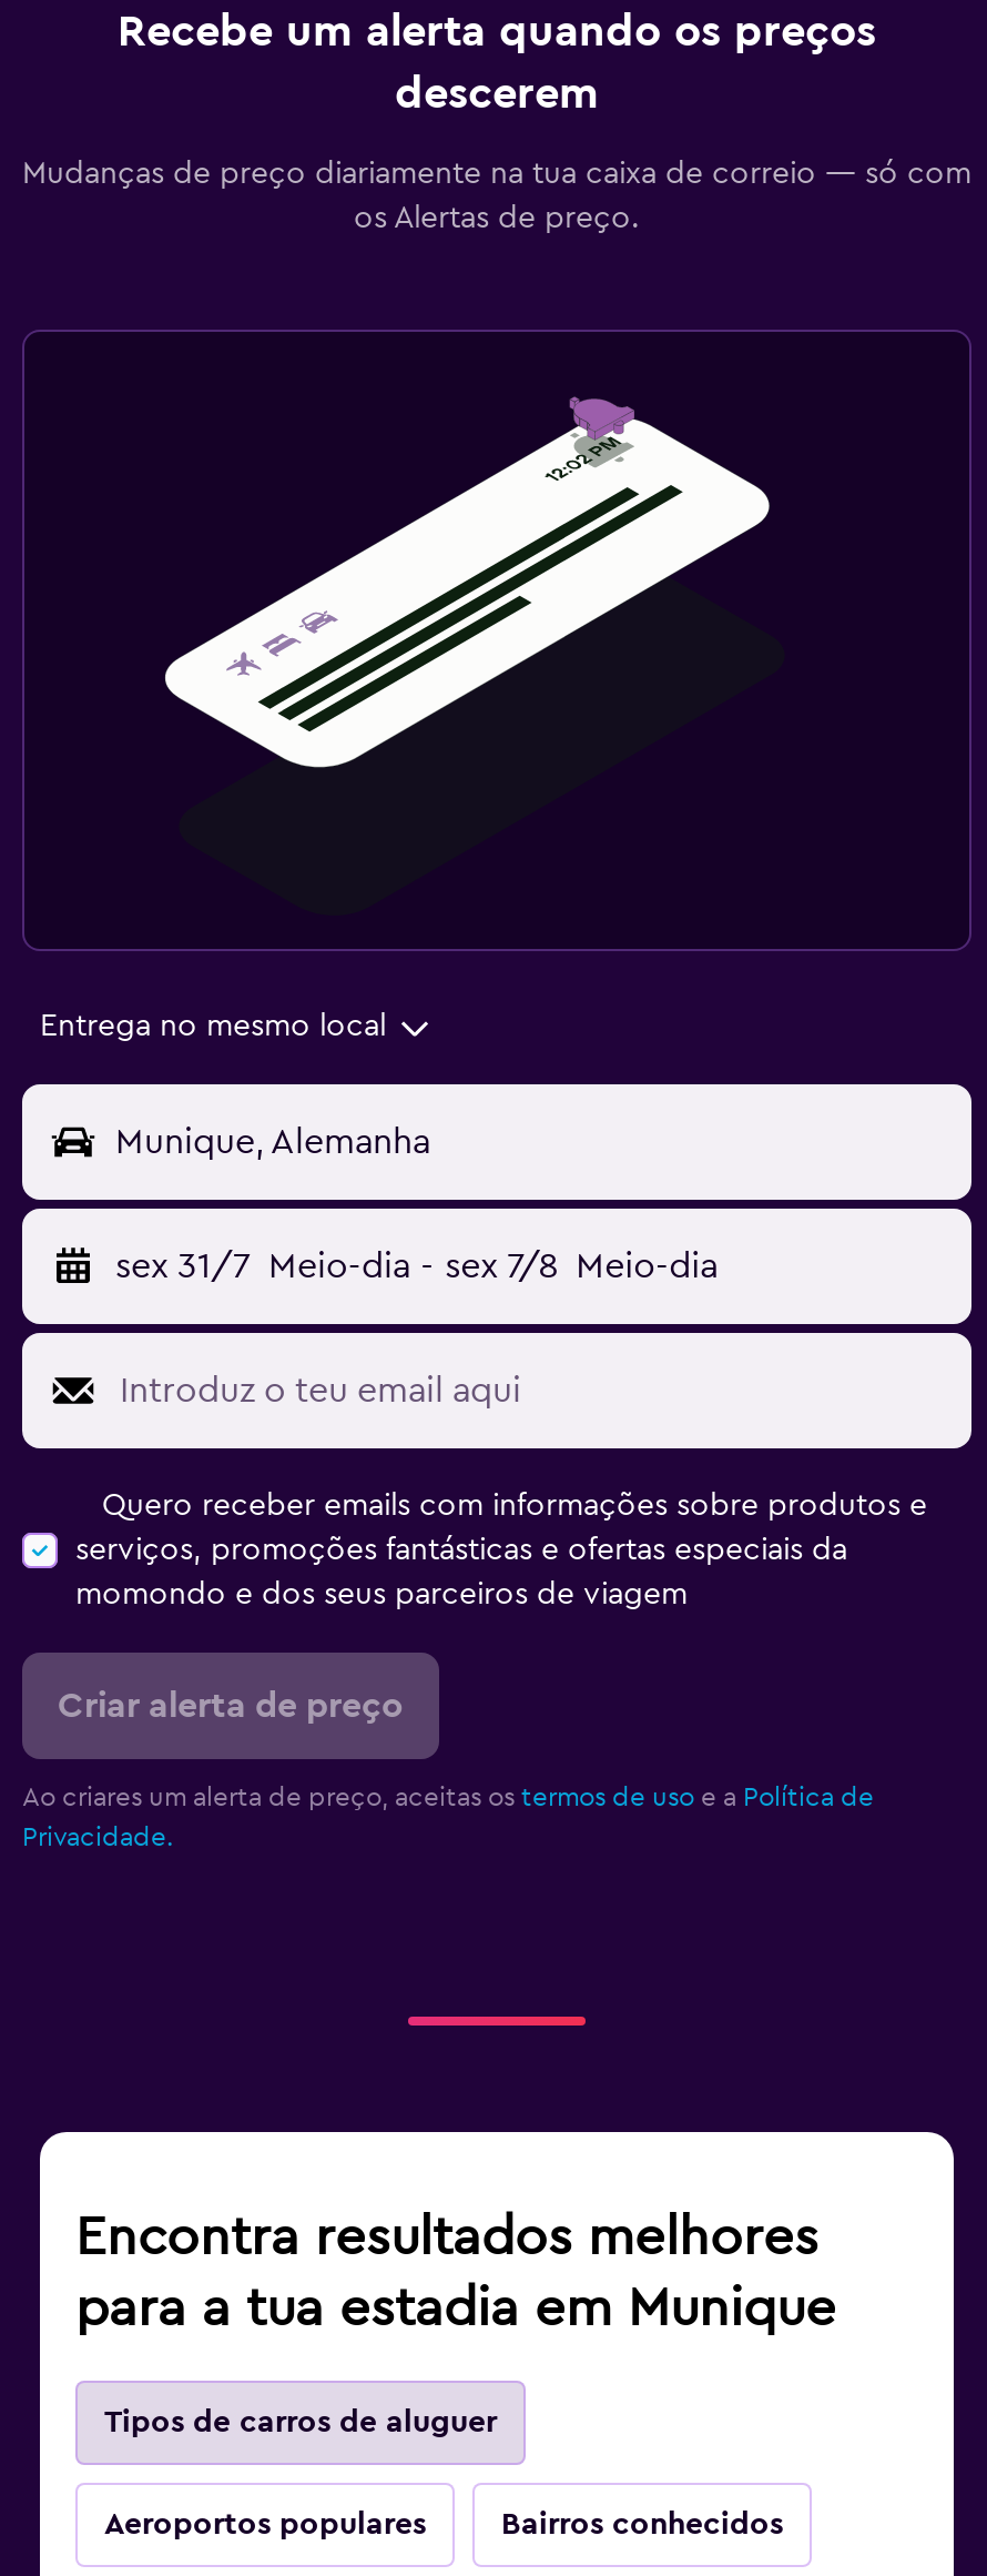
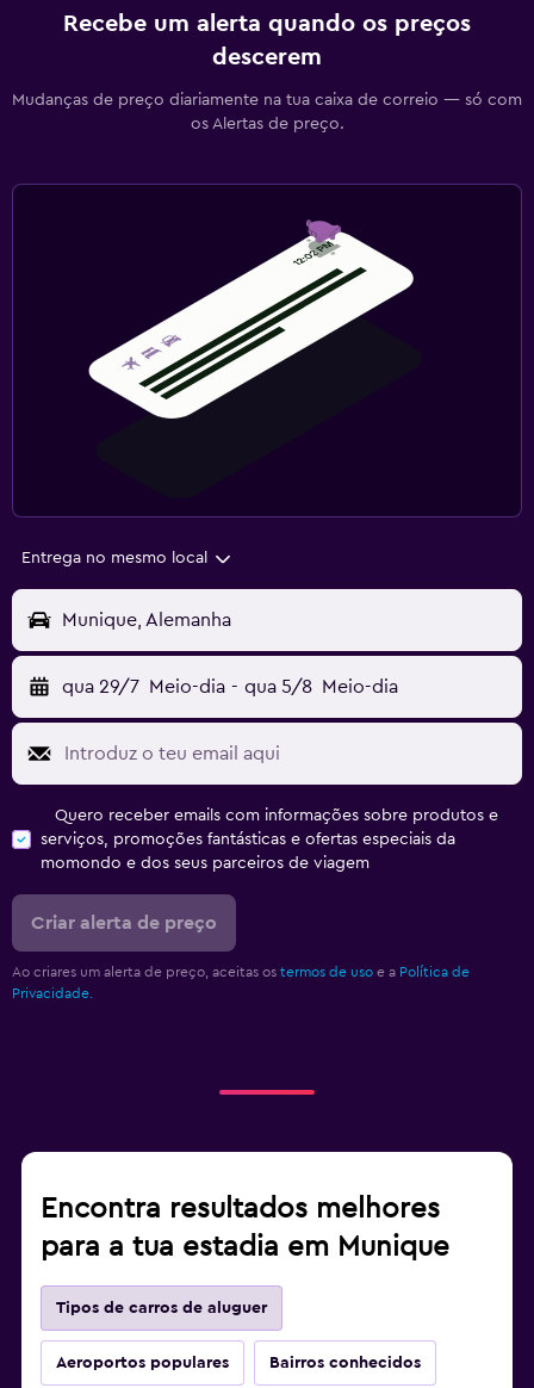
- sex 31/7 Meio-dia - sex 7/8 Meio-dia
+ qua 29/7 Meio-dia - qua 5/8 Meio-dia
